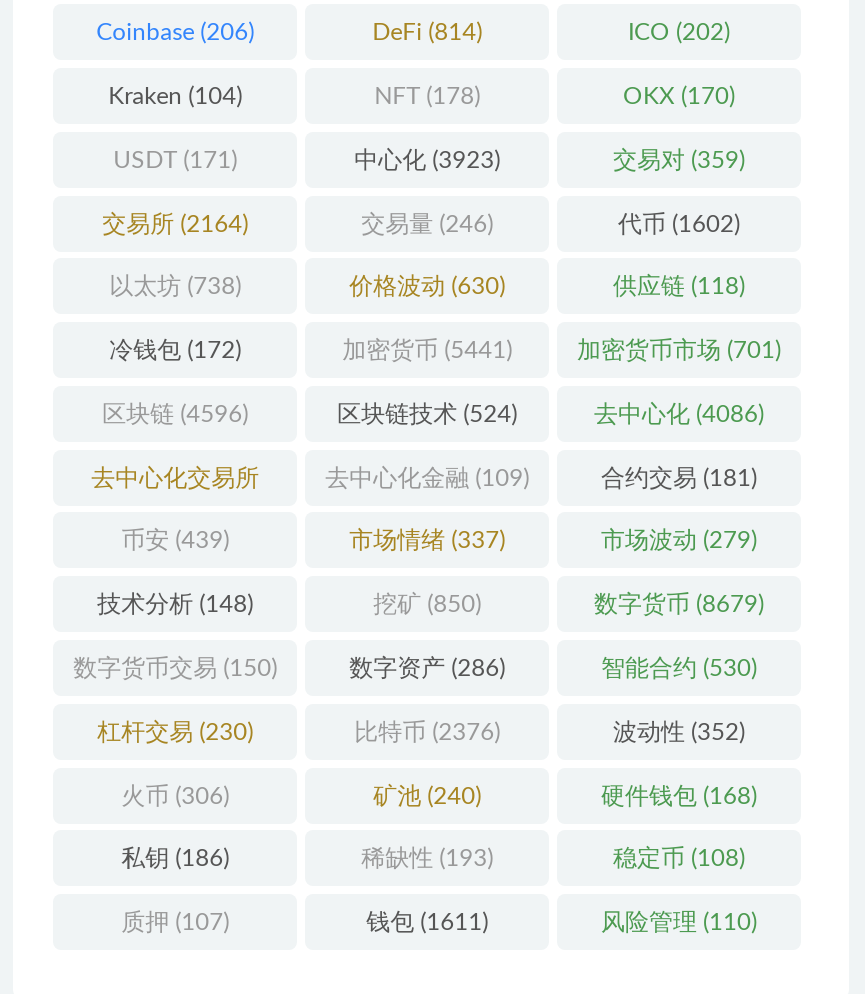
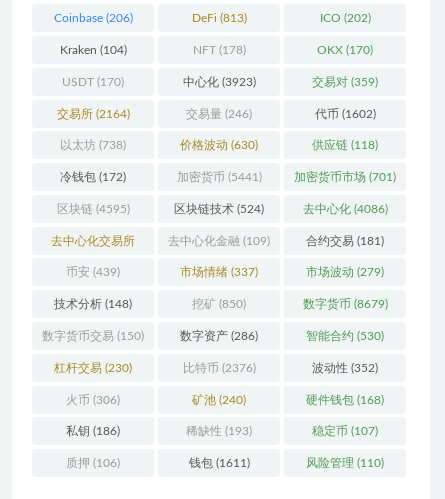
- DeFi (814)
+ DeFi (813)

- USDT (171)
+ USDT (170)

- 区块链(4596)
+ 区块链(4595)

- 稳定币(108)
+ 稳定币(107)

- 质押(107)
+ 质押(106)
